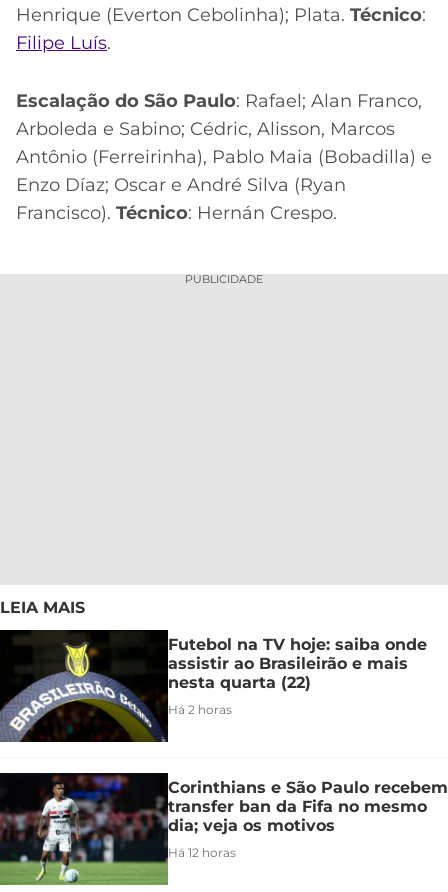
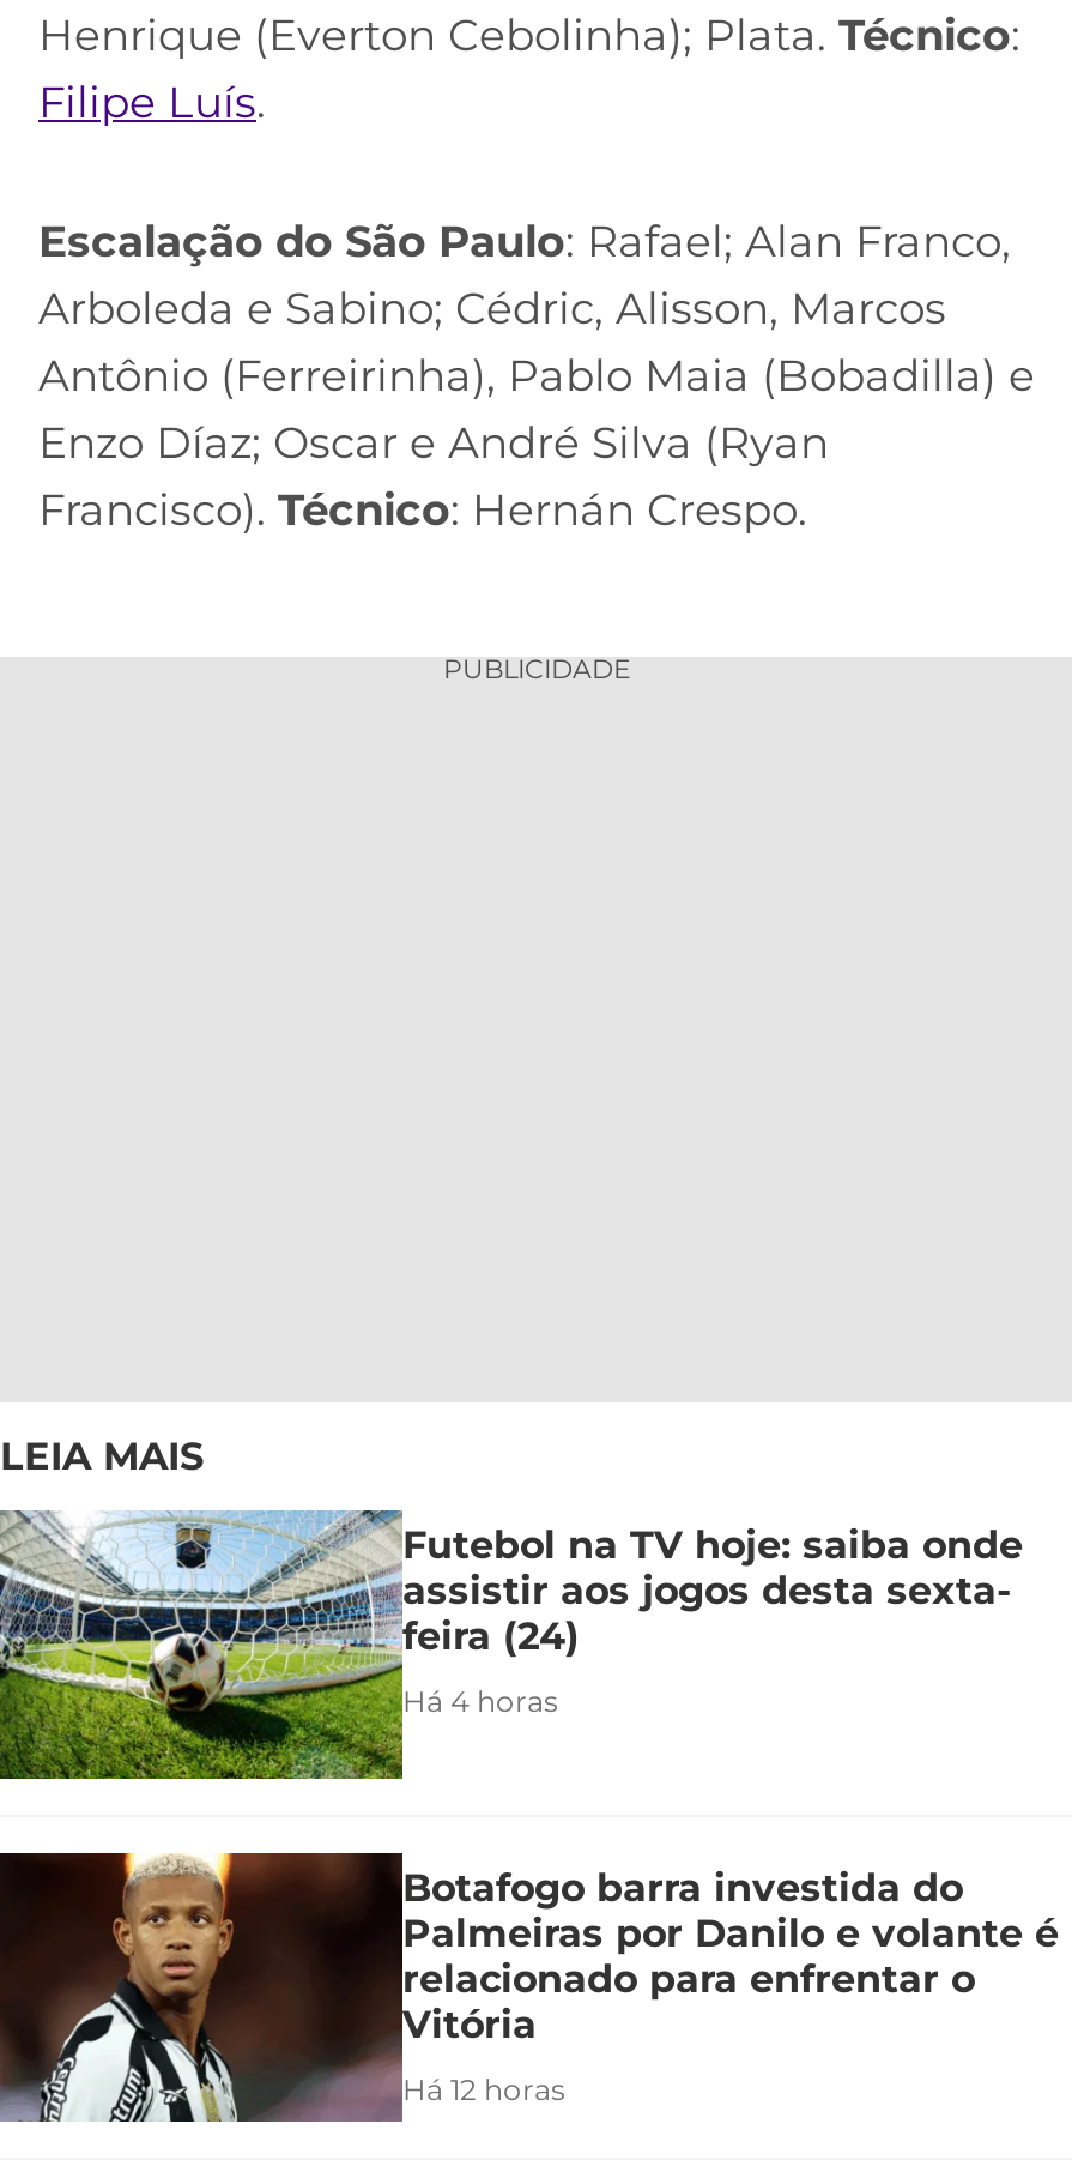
- [image]
- assistir ao Brasileirão e mais
- nesta quarta (22)
+ [image]
+ assistir aos jogos desta sexta-
+ feira (24)

- Há 2 horas
+ Há 4 horas

- [image]
- Corinthians e São Paulo recebem
- transfer ban da Fifa no mesmo
- dia; veja os motivos
+ [image]
+ Botafogo barra investida do
+ Palmeiras por Danilo e volante é
+ relacionado para enfrentar o
+ Vitória
